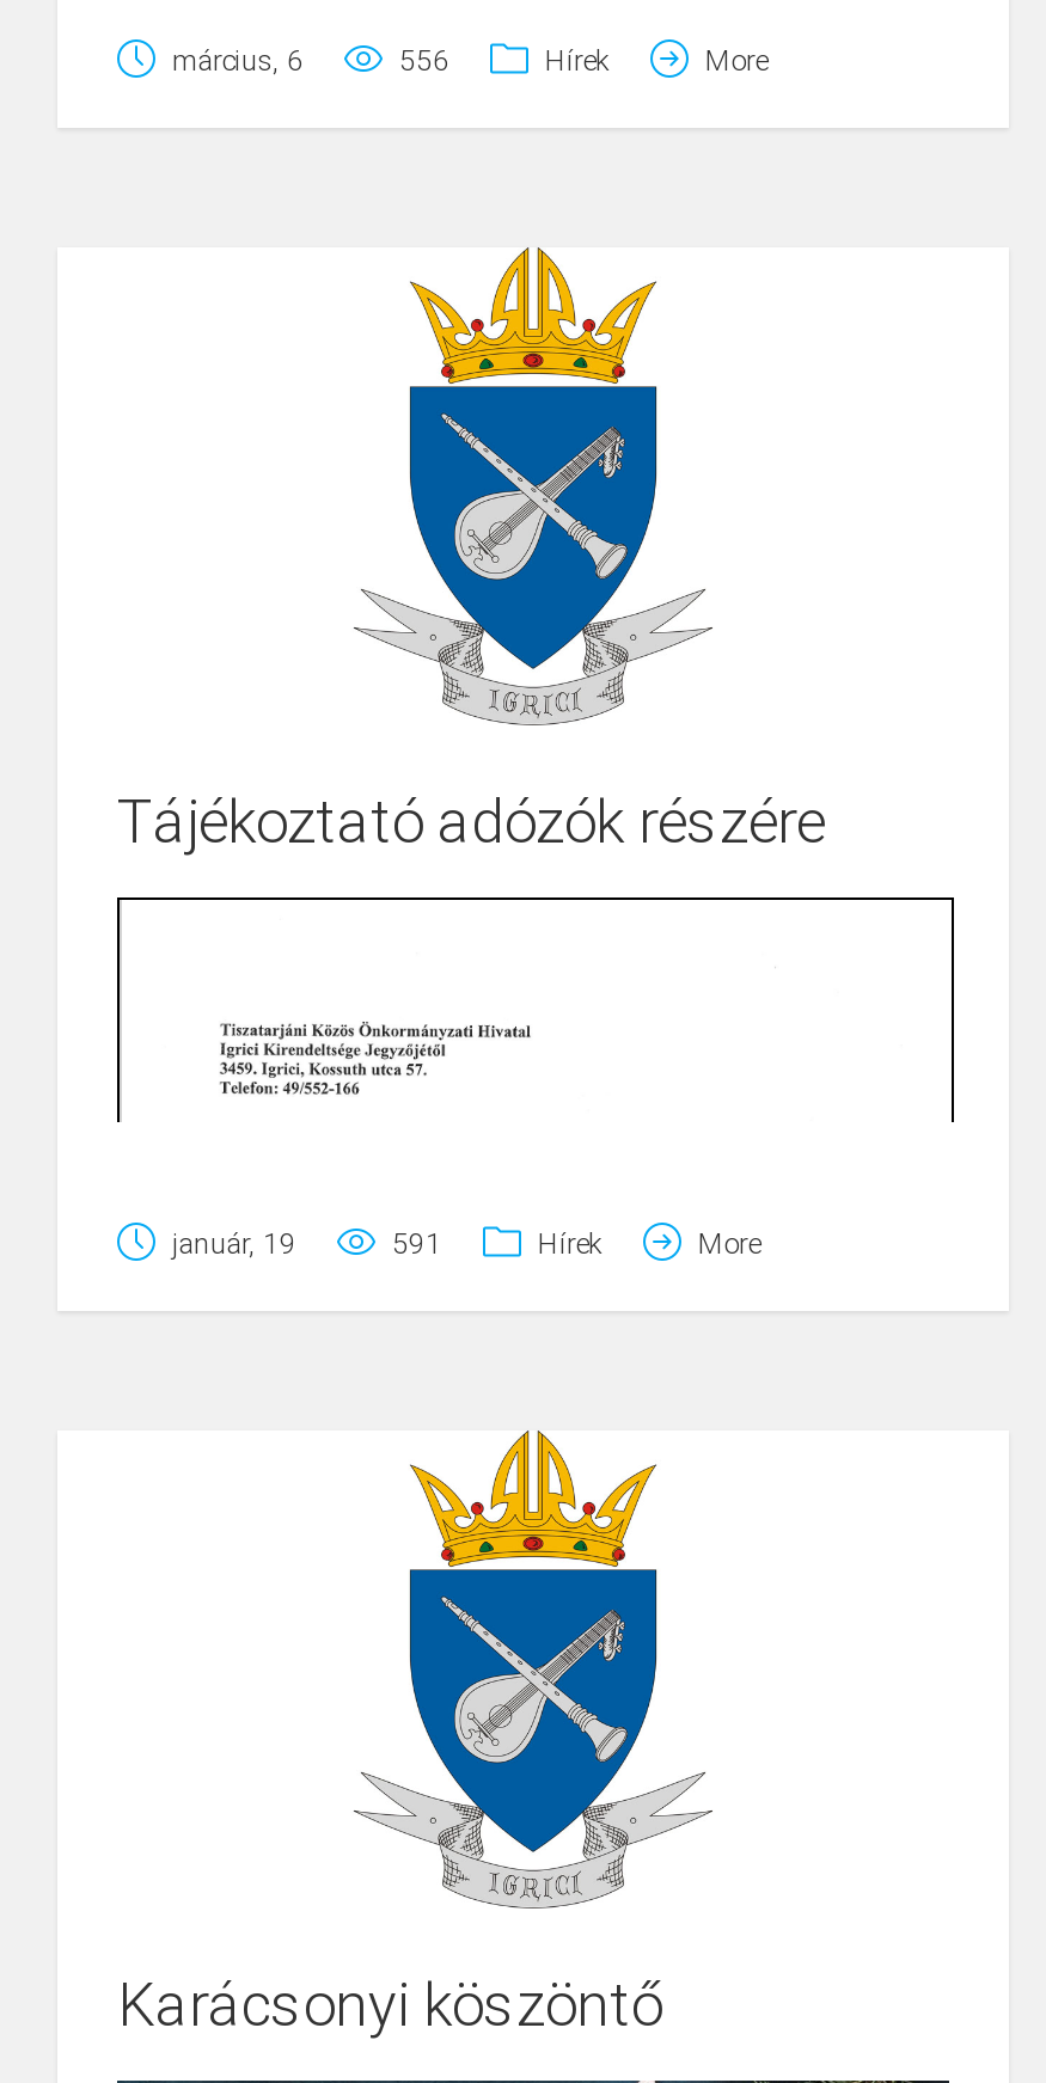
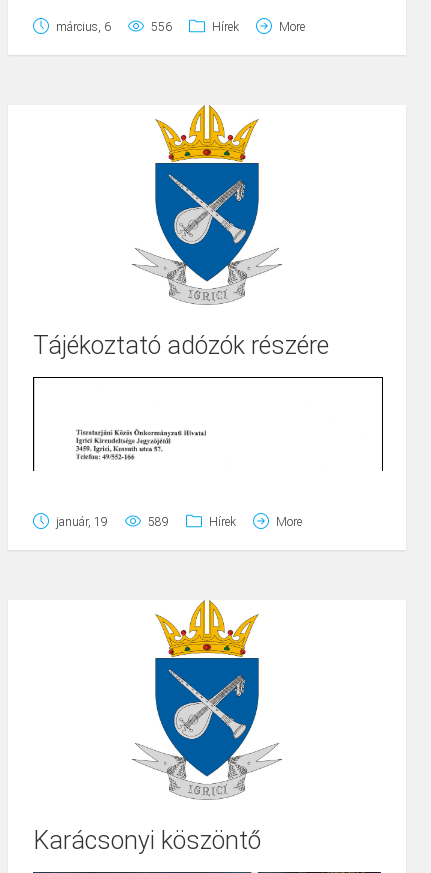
- 591
+ 589
